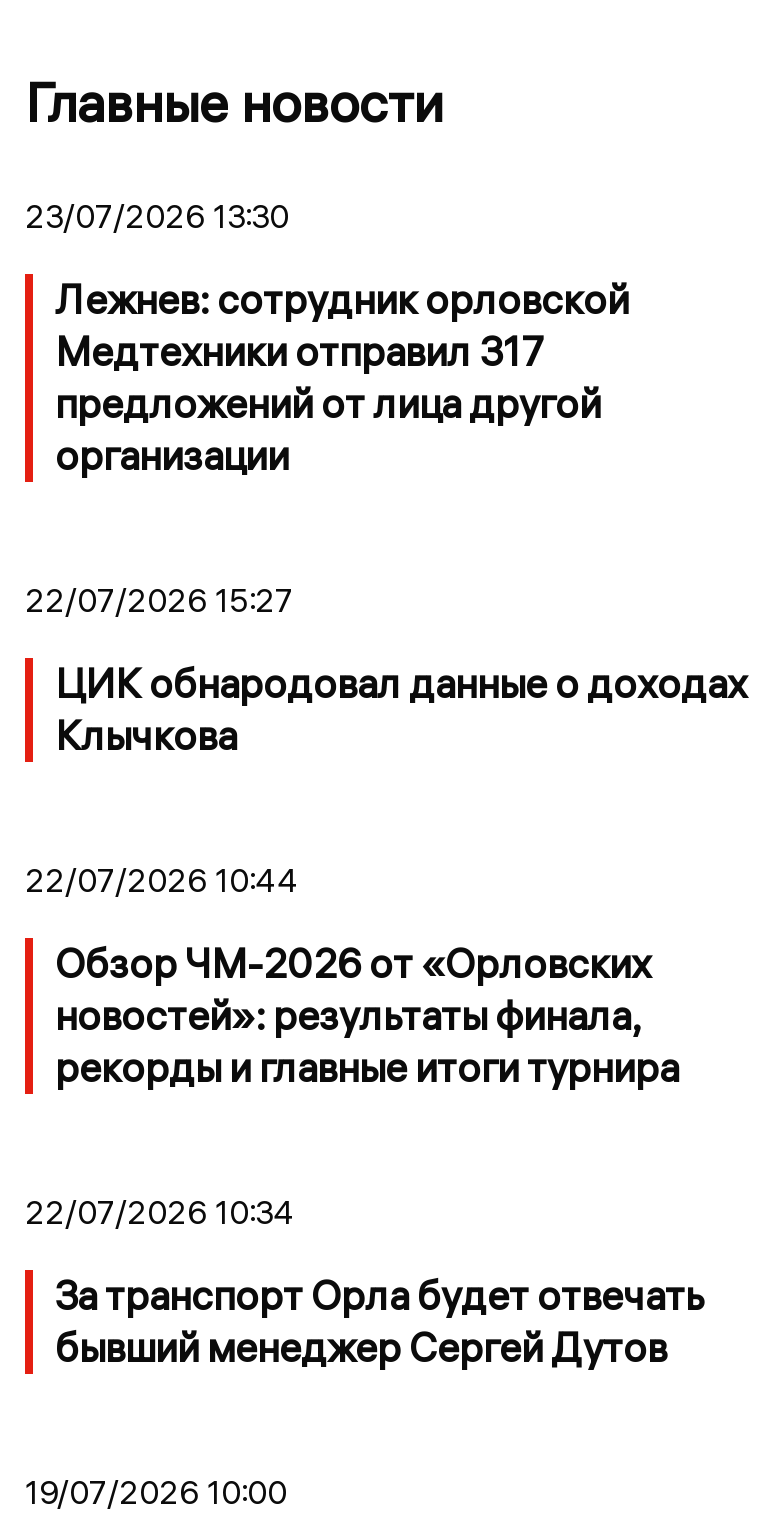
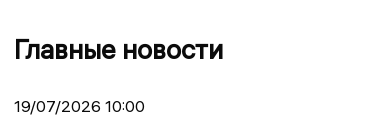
- 23/07/2026 13:30
- Лежнев: сотрудник орловской
- Медтехники отправил 317
- предложений от лица другой
- организации
- 22/07/2026 15:27
- ЦИК обнародовал данные о доходах
- Клычкова
- 22/07/2026 10:44
- Обзор ЧМ-2026 от «Орловских
- новостей»: результаты финала,
- рекорды и главные итоги турнира
- 22/07/2026 10:34
- За транспорт Орла будет отвечать
- бывший менеджер Сергей Дутов
